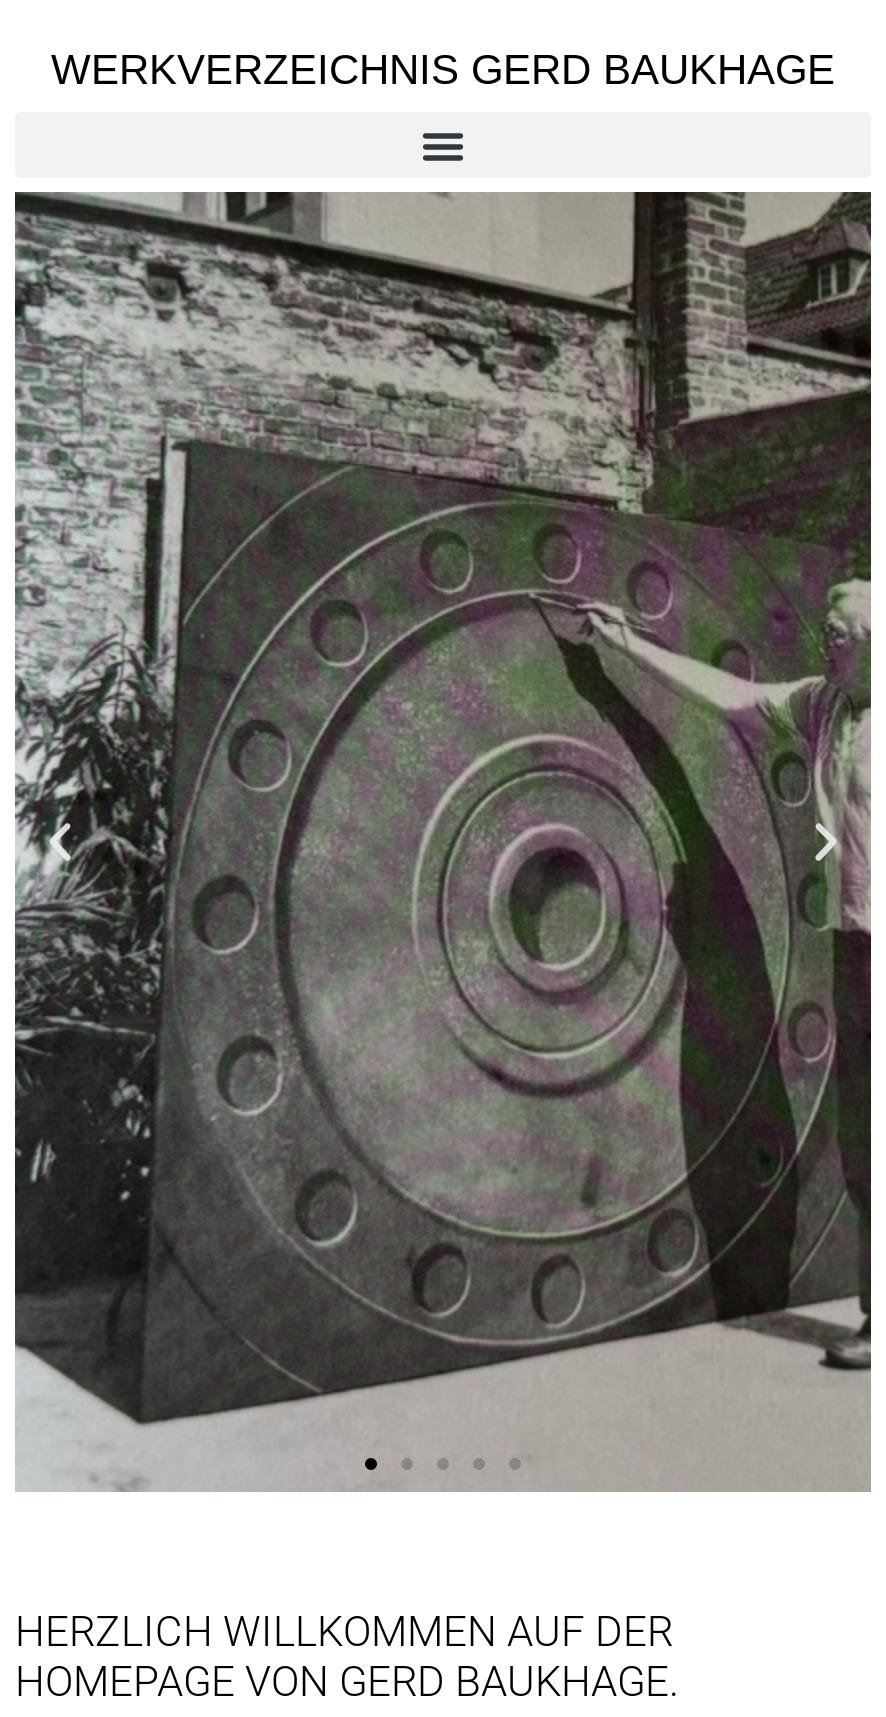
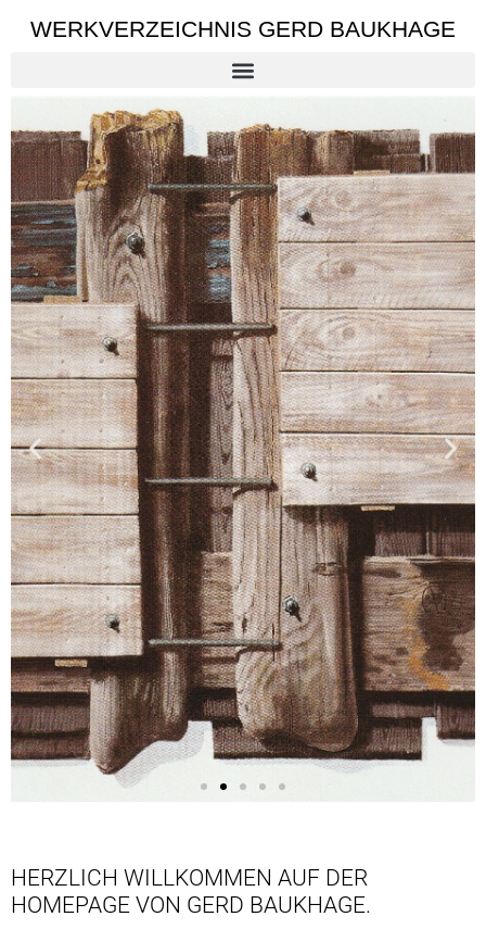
- [image]
+ [image]
